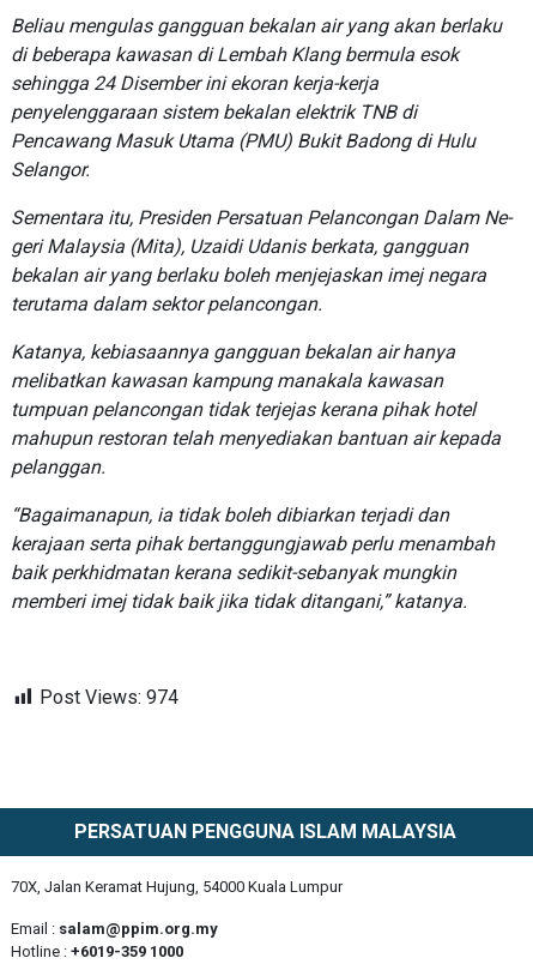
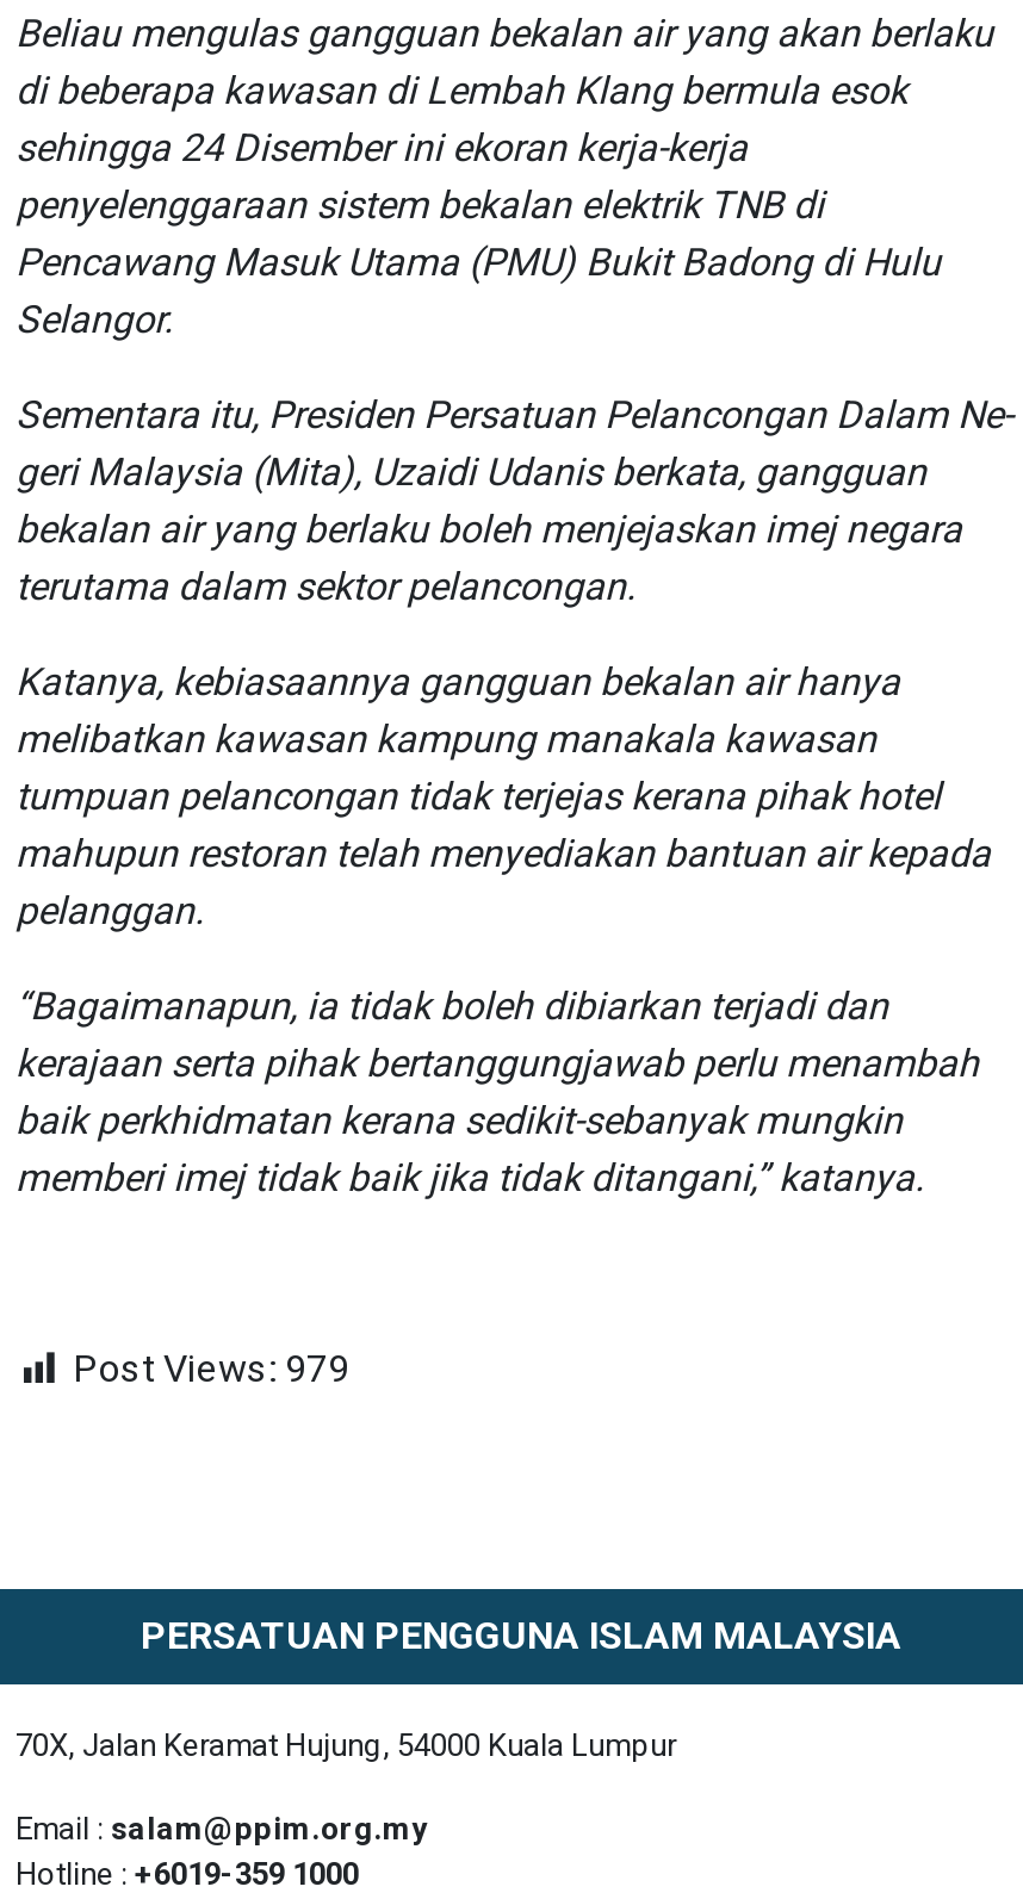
- Post Views: 974
+ Post Views: 979
